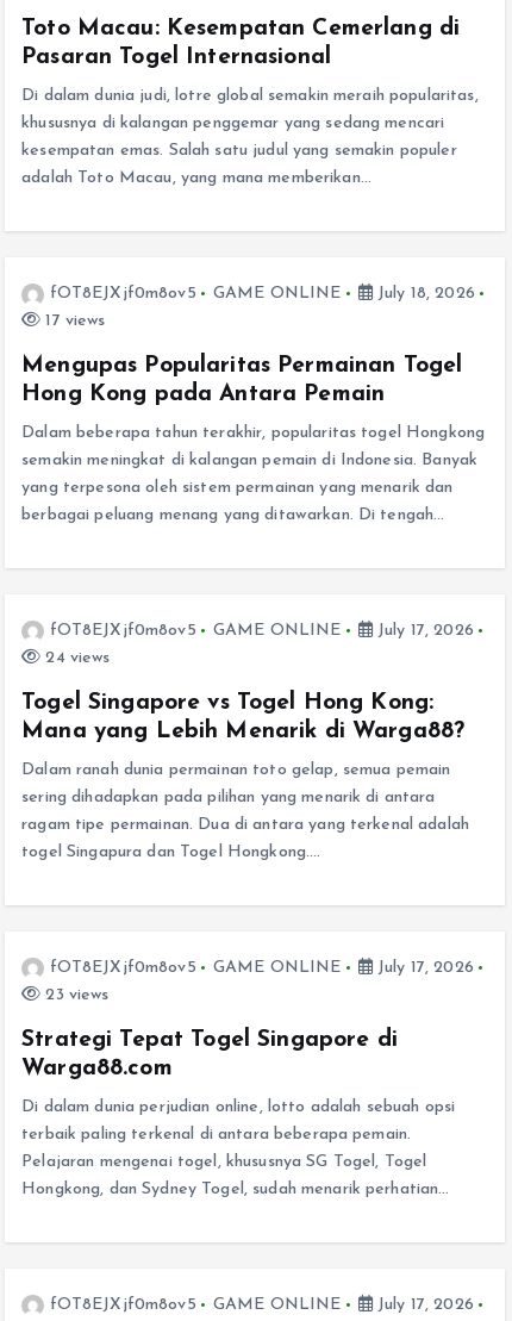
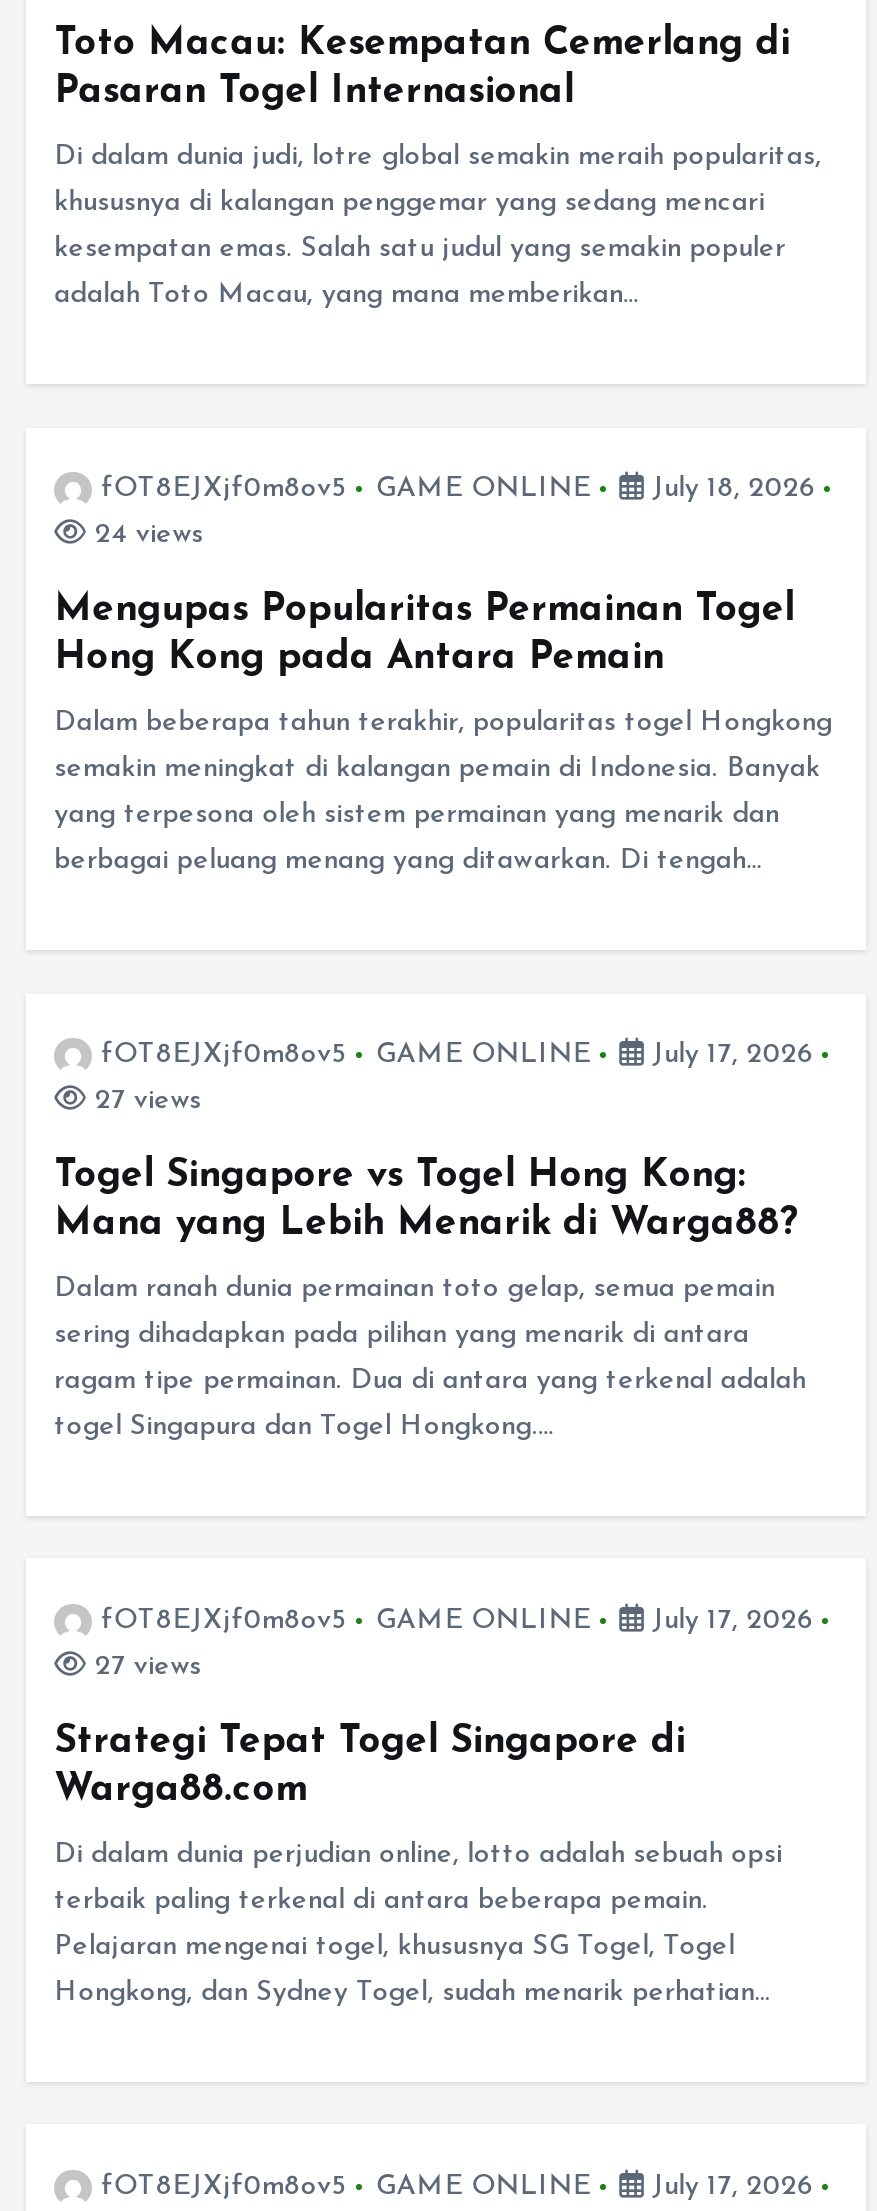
- 17 views
+ 24 views

- 24 views
+ 27 views

- 23 views
+ 27 views
